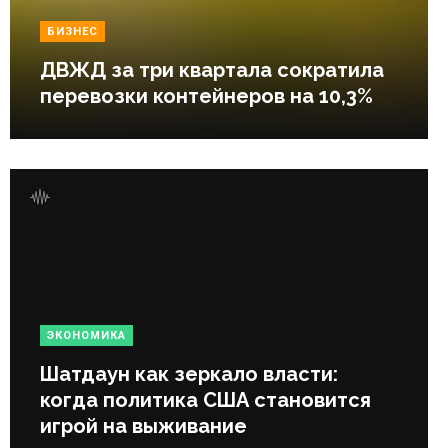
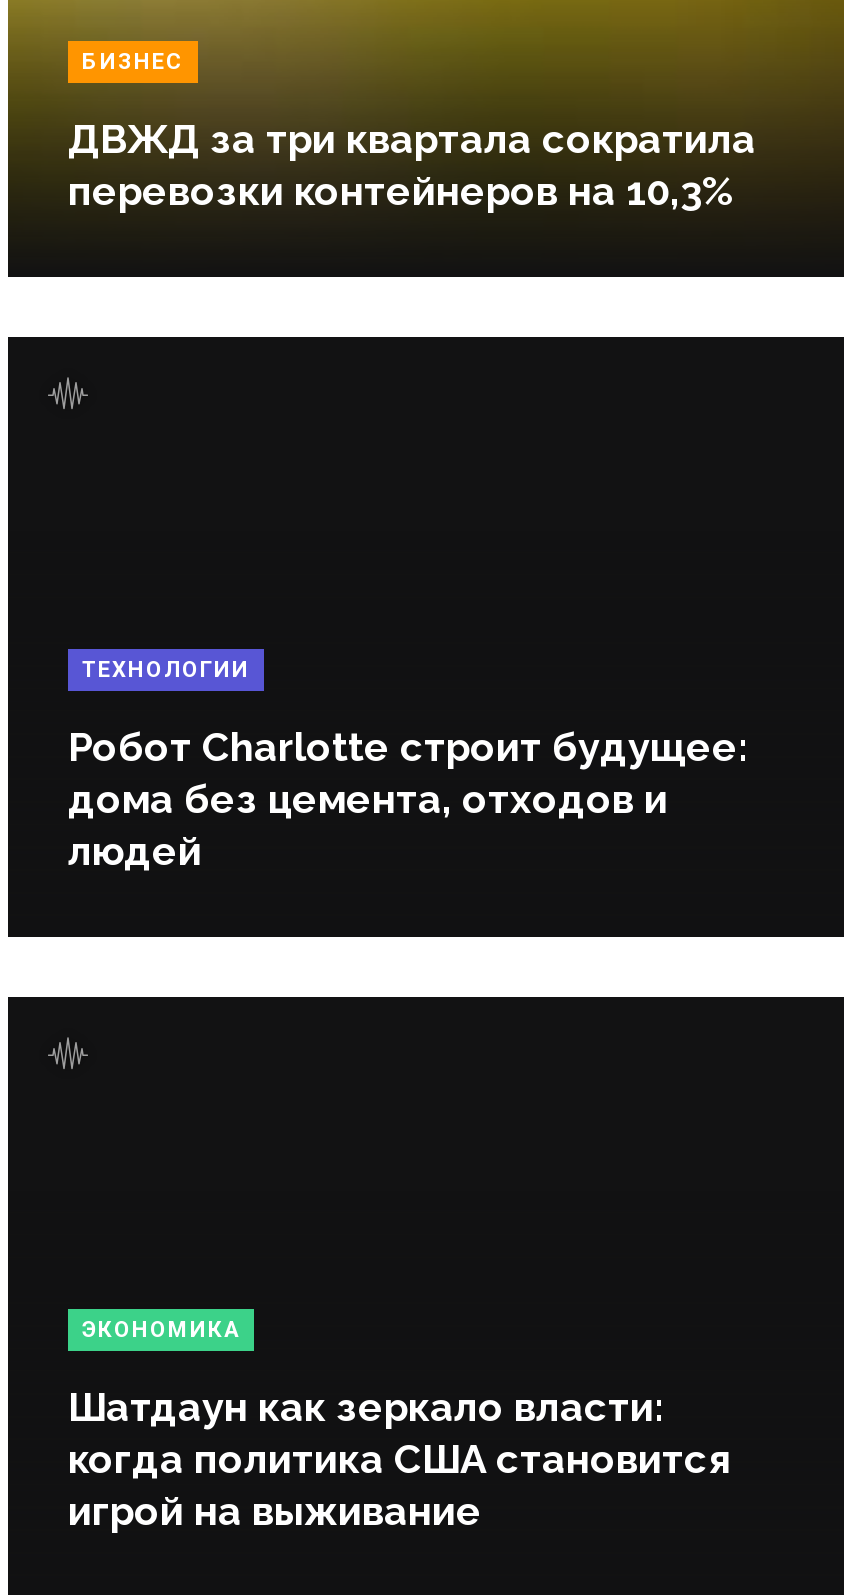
+ ТЕХНОЛОГИИ
+ Робот Charlotte строит будущее:
+ дома без цемента, отходов и
+ людей
